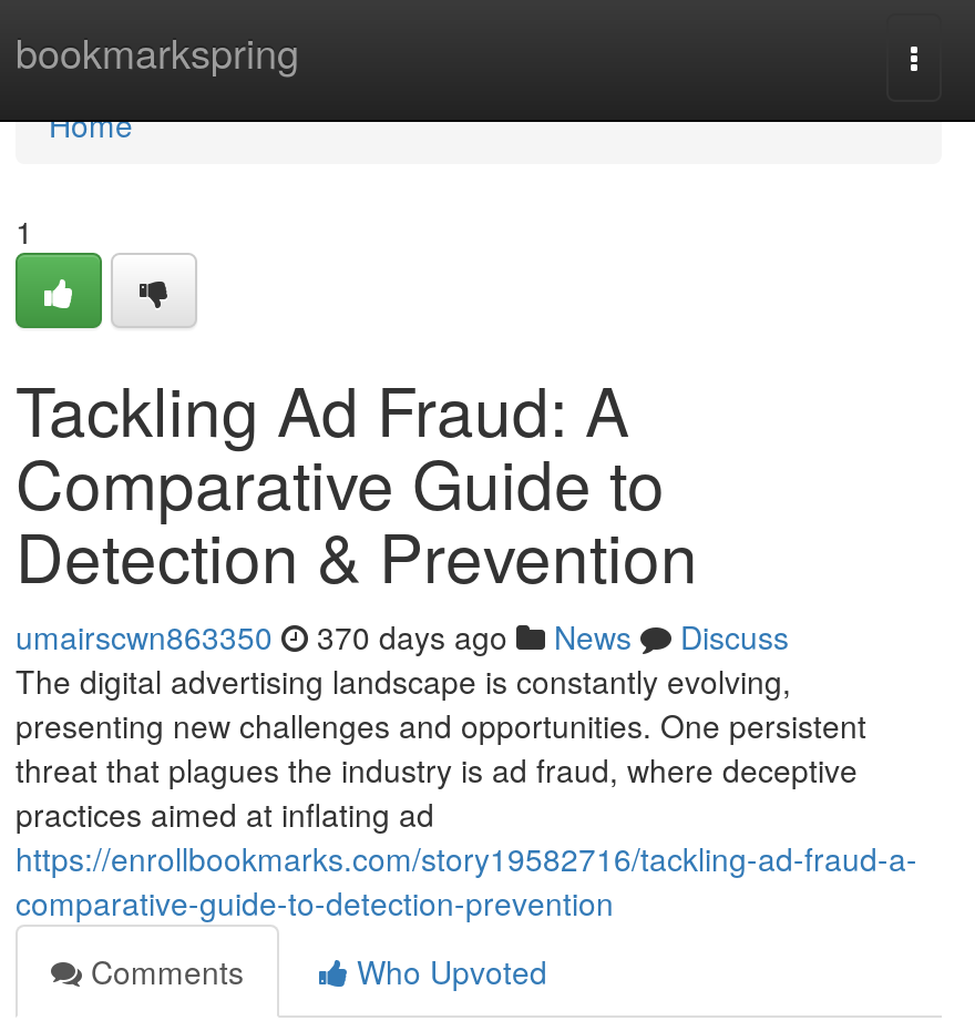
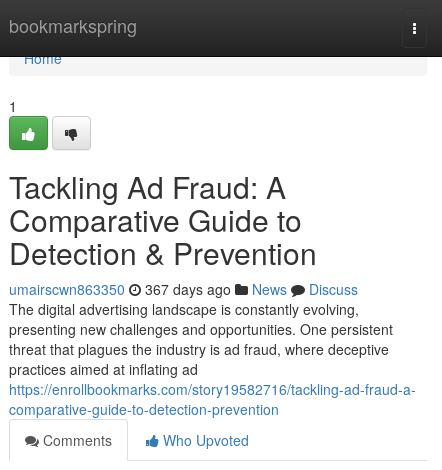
- umairscwn863350 370 days ago News Discuss
+ umairscwn863350 367 days ago News Discuss
